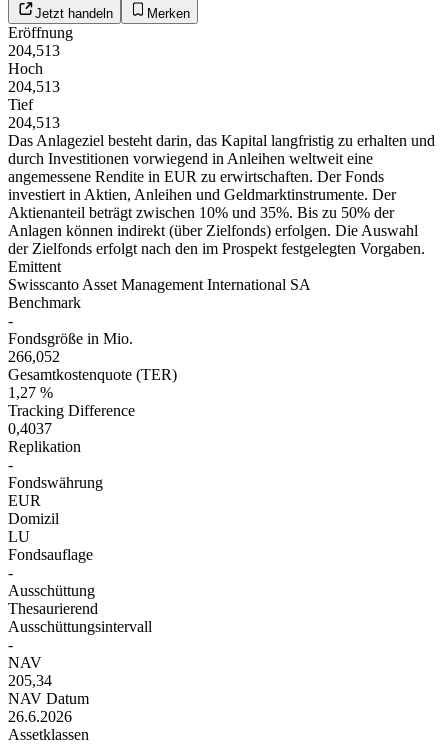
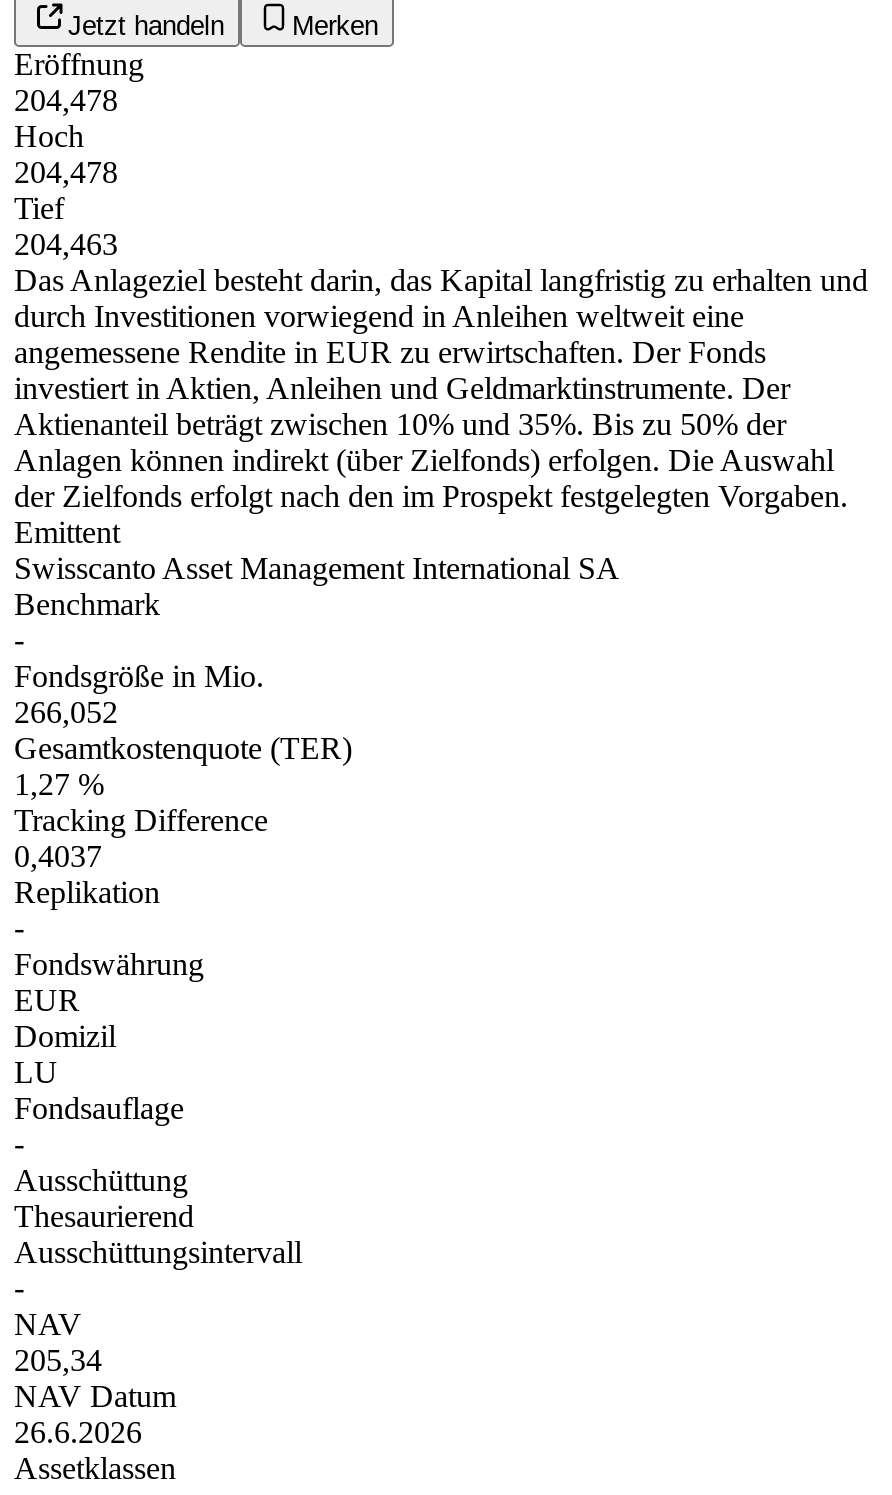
- 204,513
+ 204,478

- 204,513
+ 204,478

- 204,513
+ 204,463
